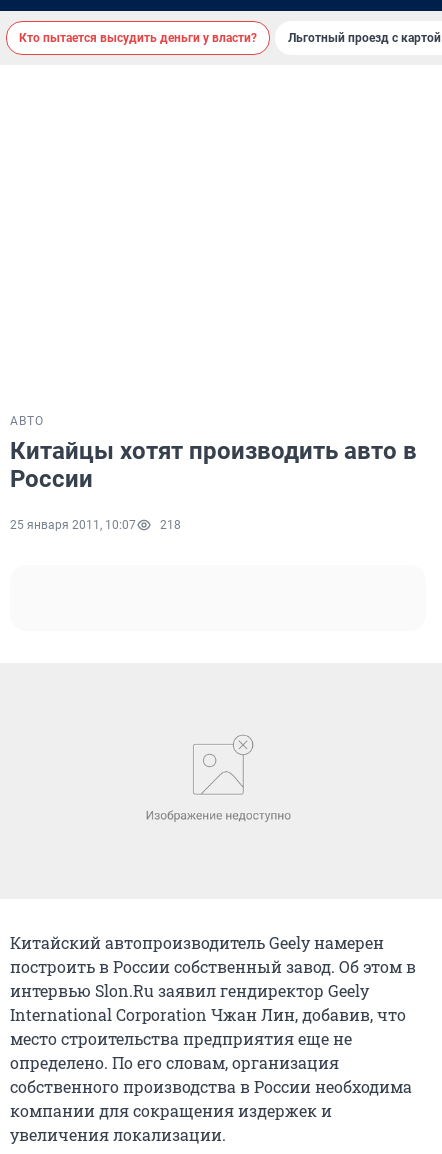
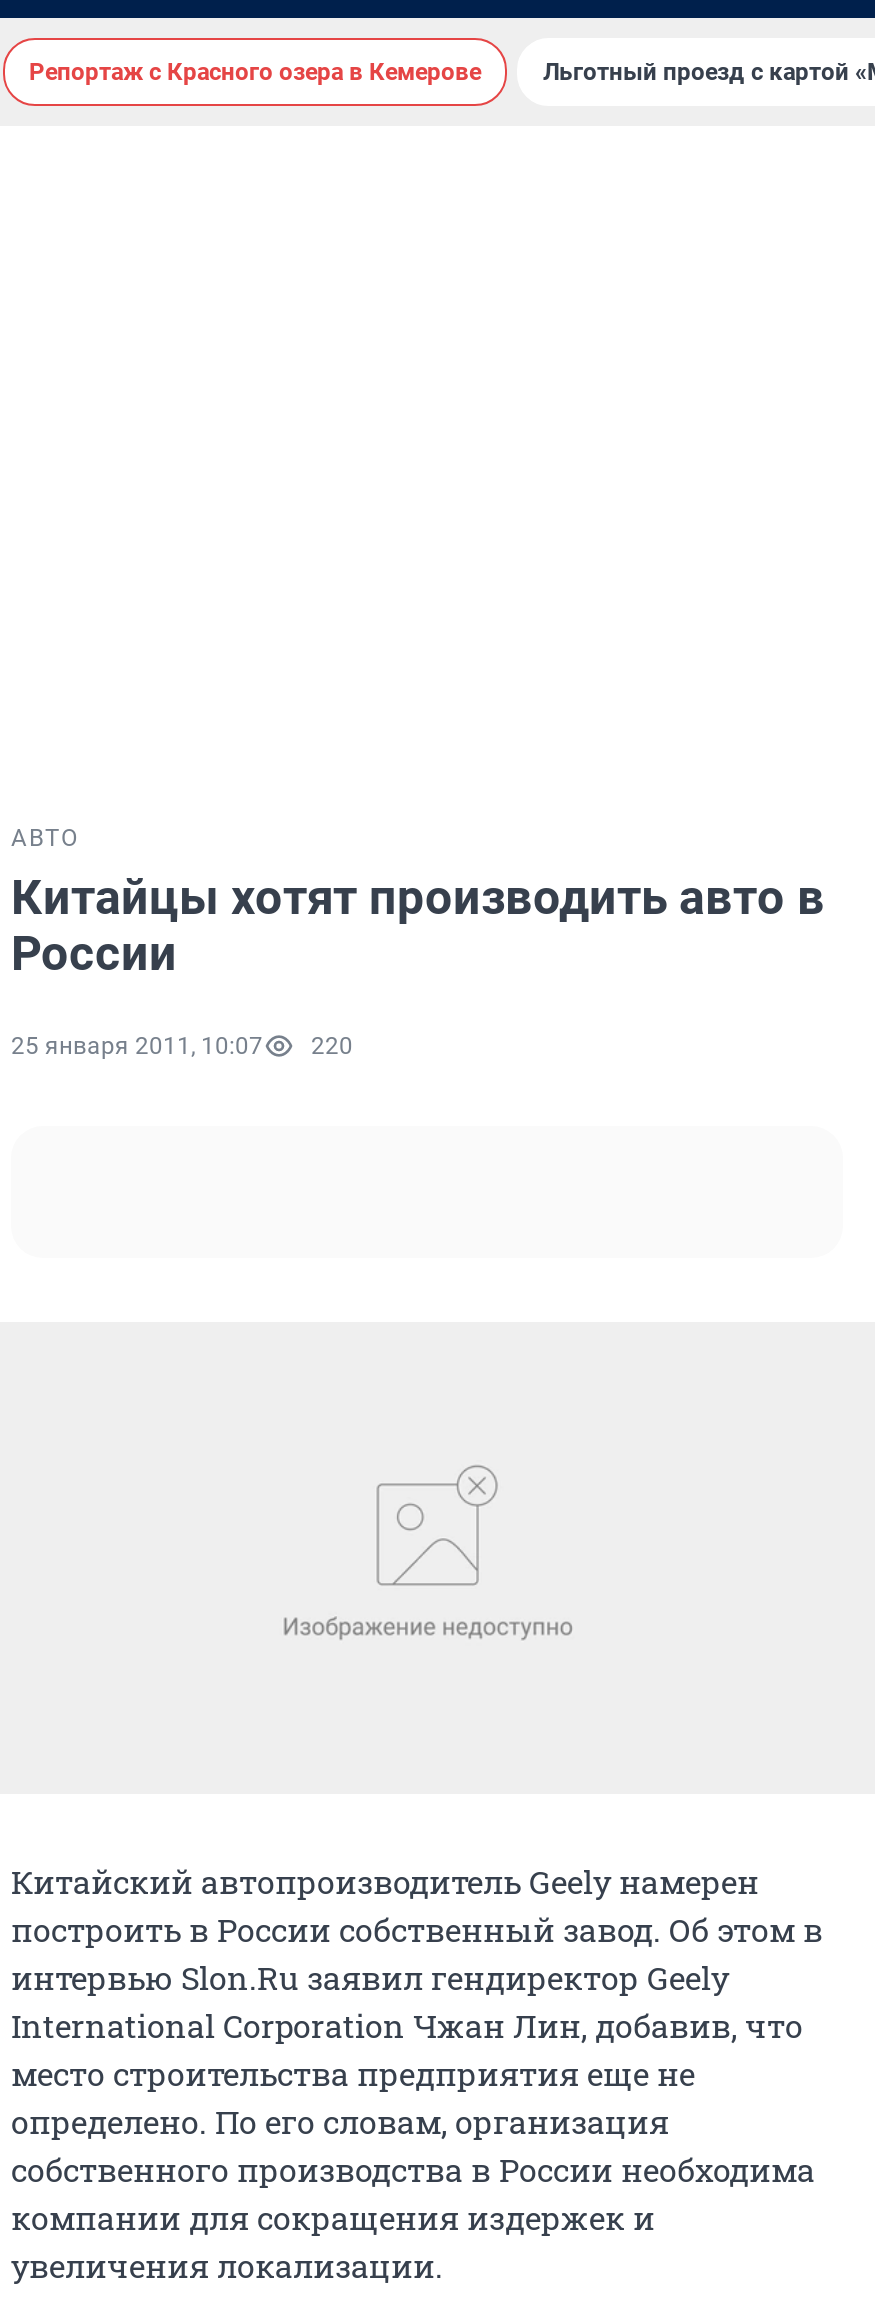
- Кто пытается высудить деньги у власти?
+ Репортаж с Красного озера в Кемерове

- 25 января 2011, 10:07 218
+ 25 января 2011, 10:07 220
